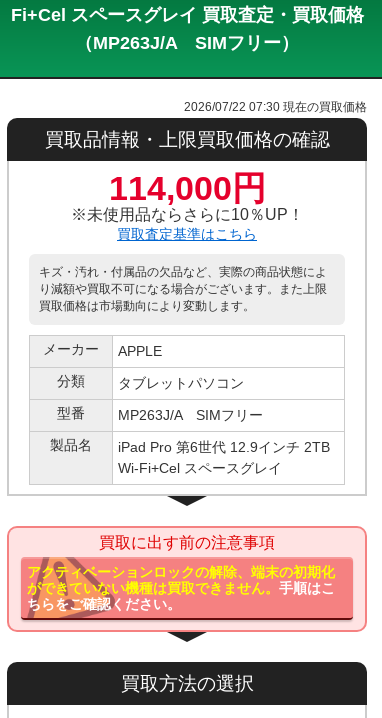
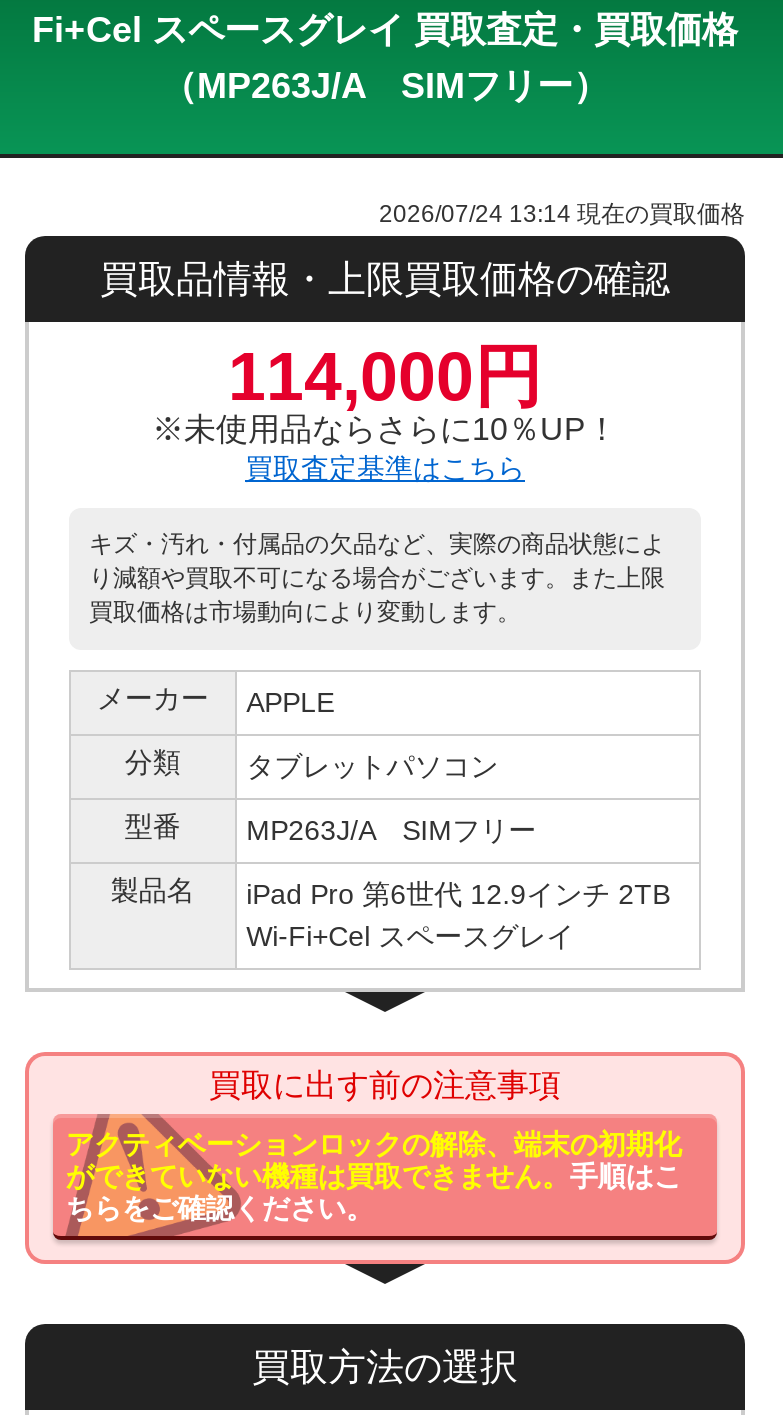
- 2026/07/22 07:30現在の買取価格
+ 2026/07/24 13:14現在の買取価格
